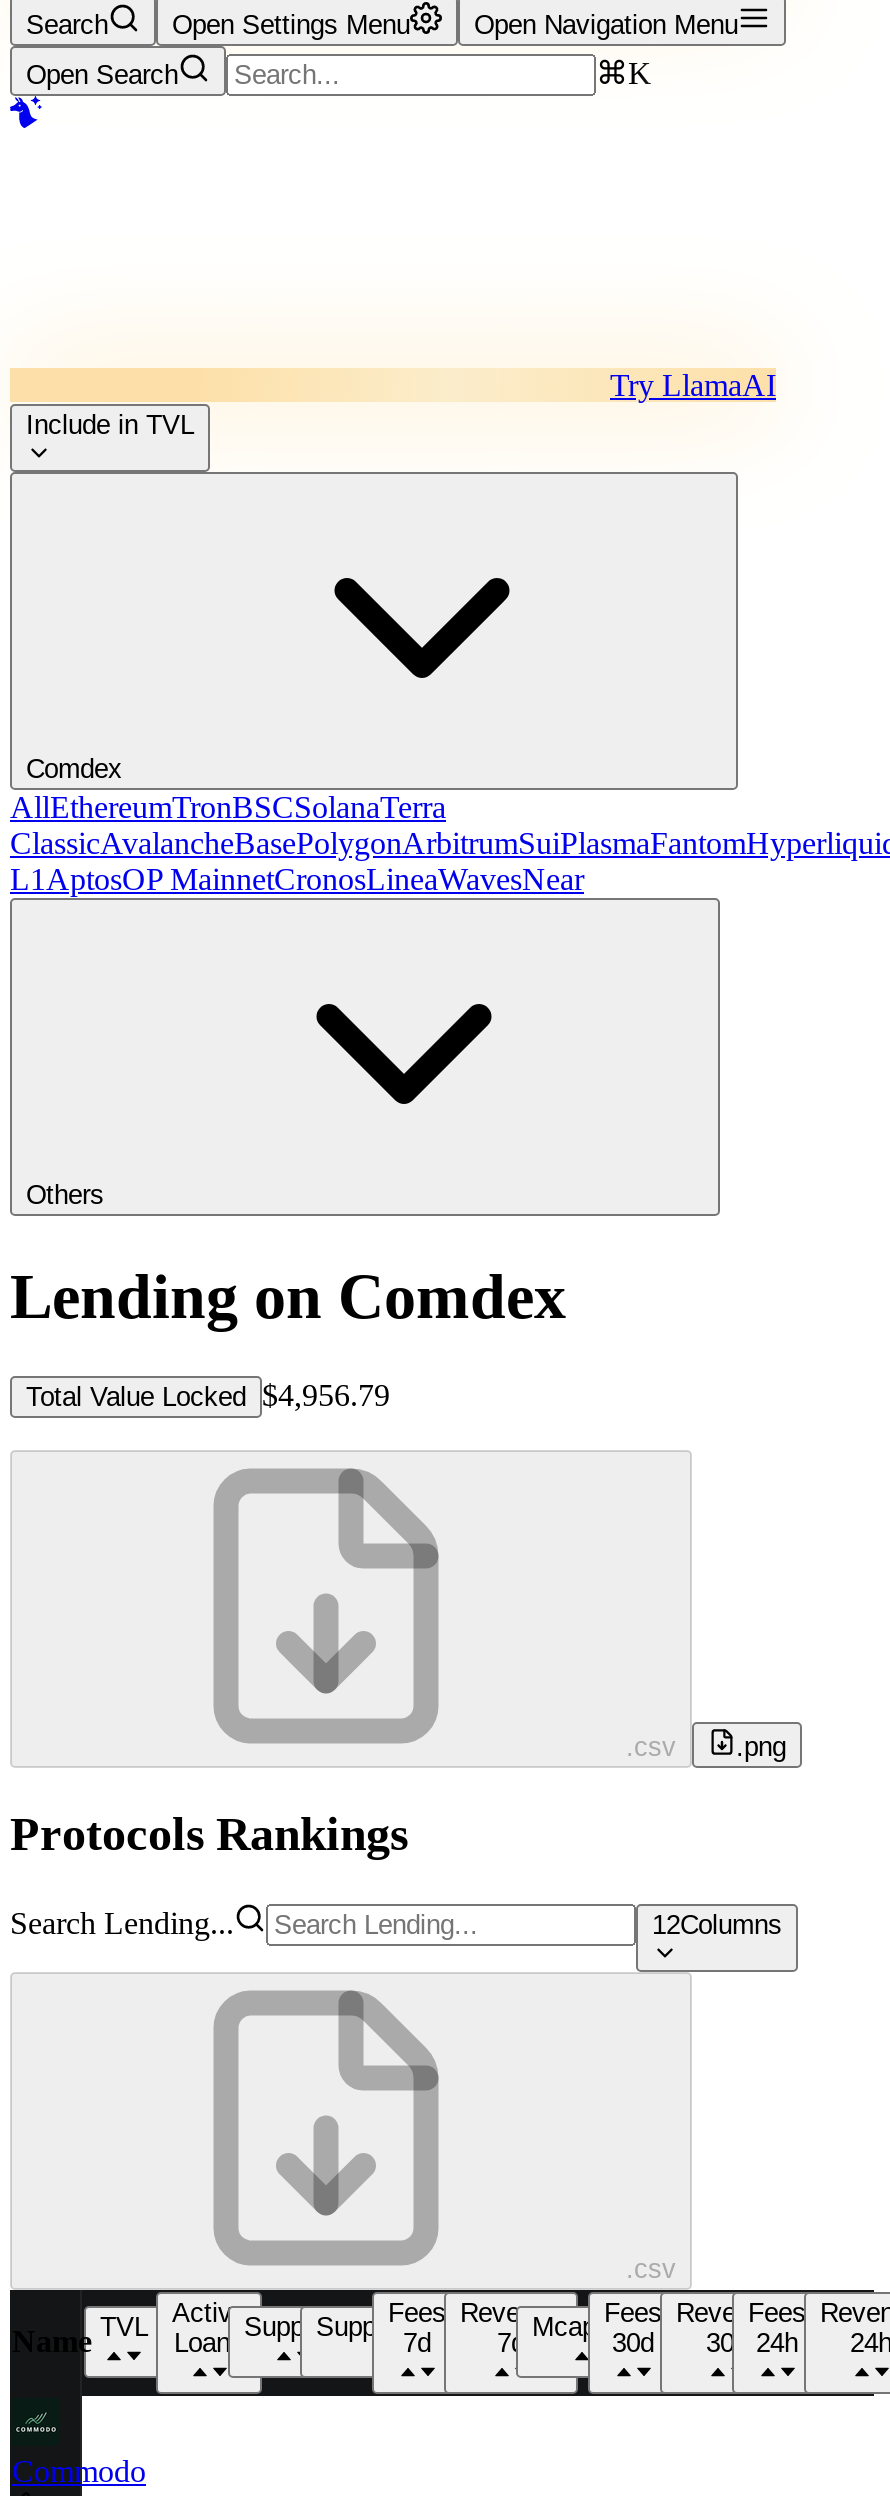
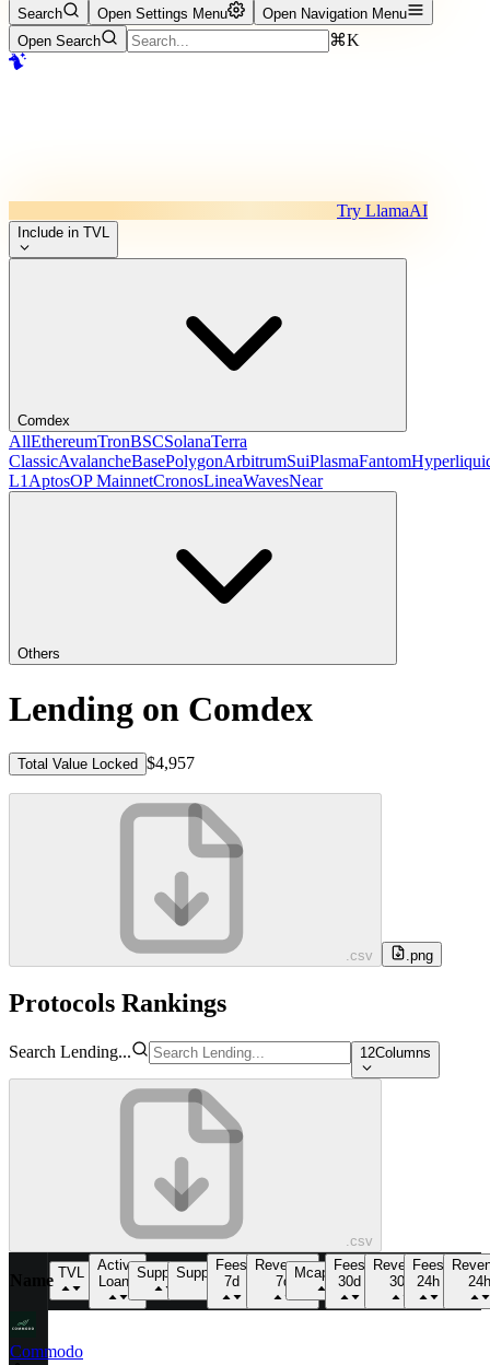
- Total Value Locked $4,956.79
+ Total Value Locked $4,957
